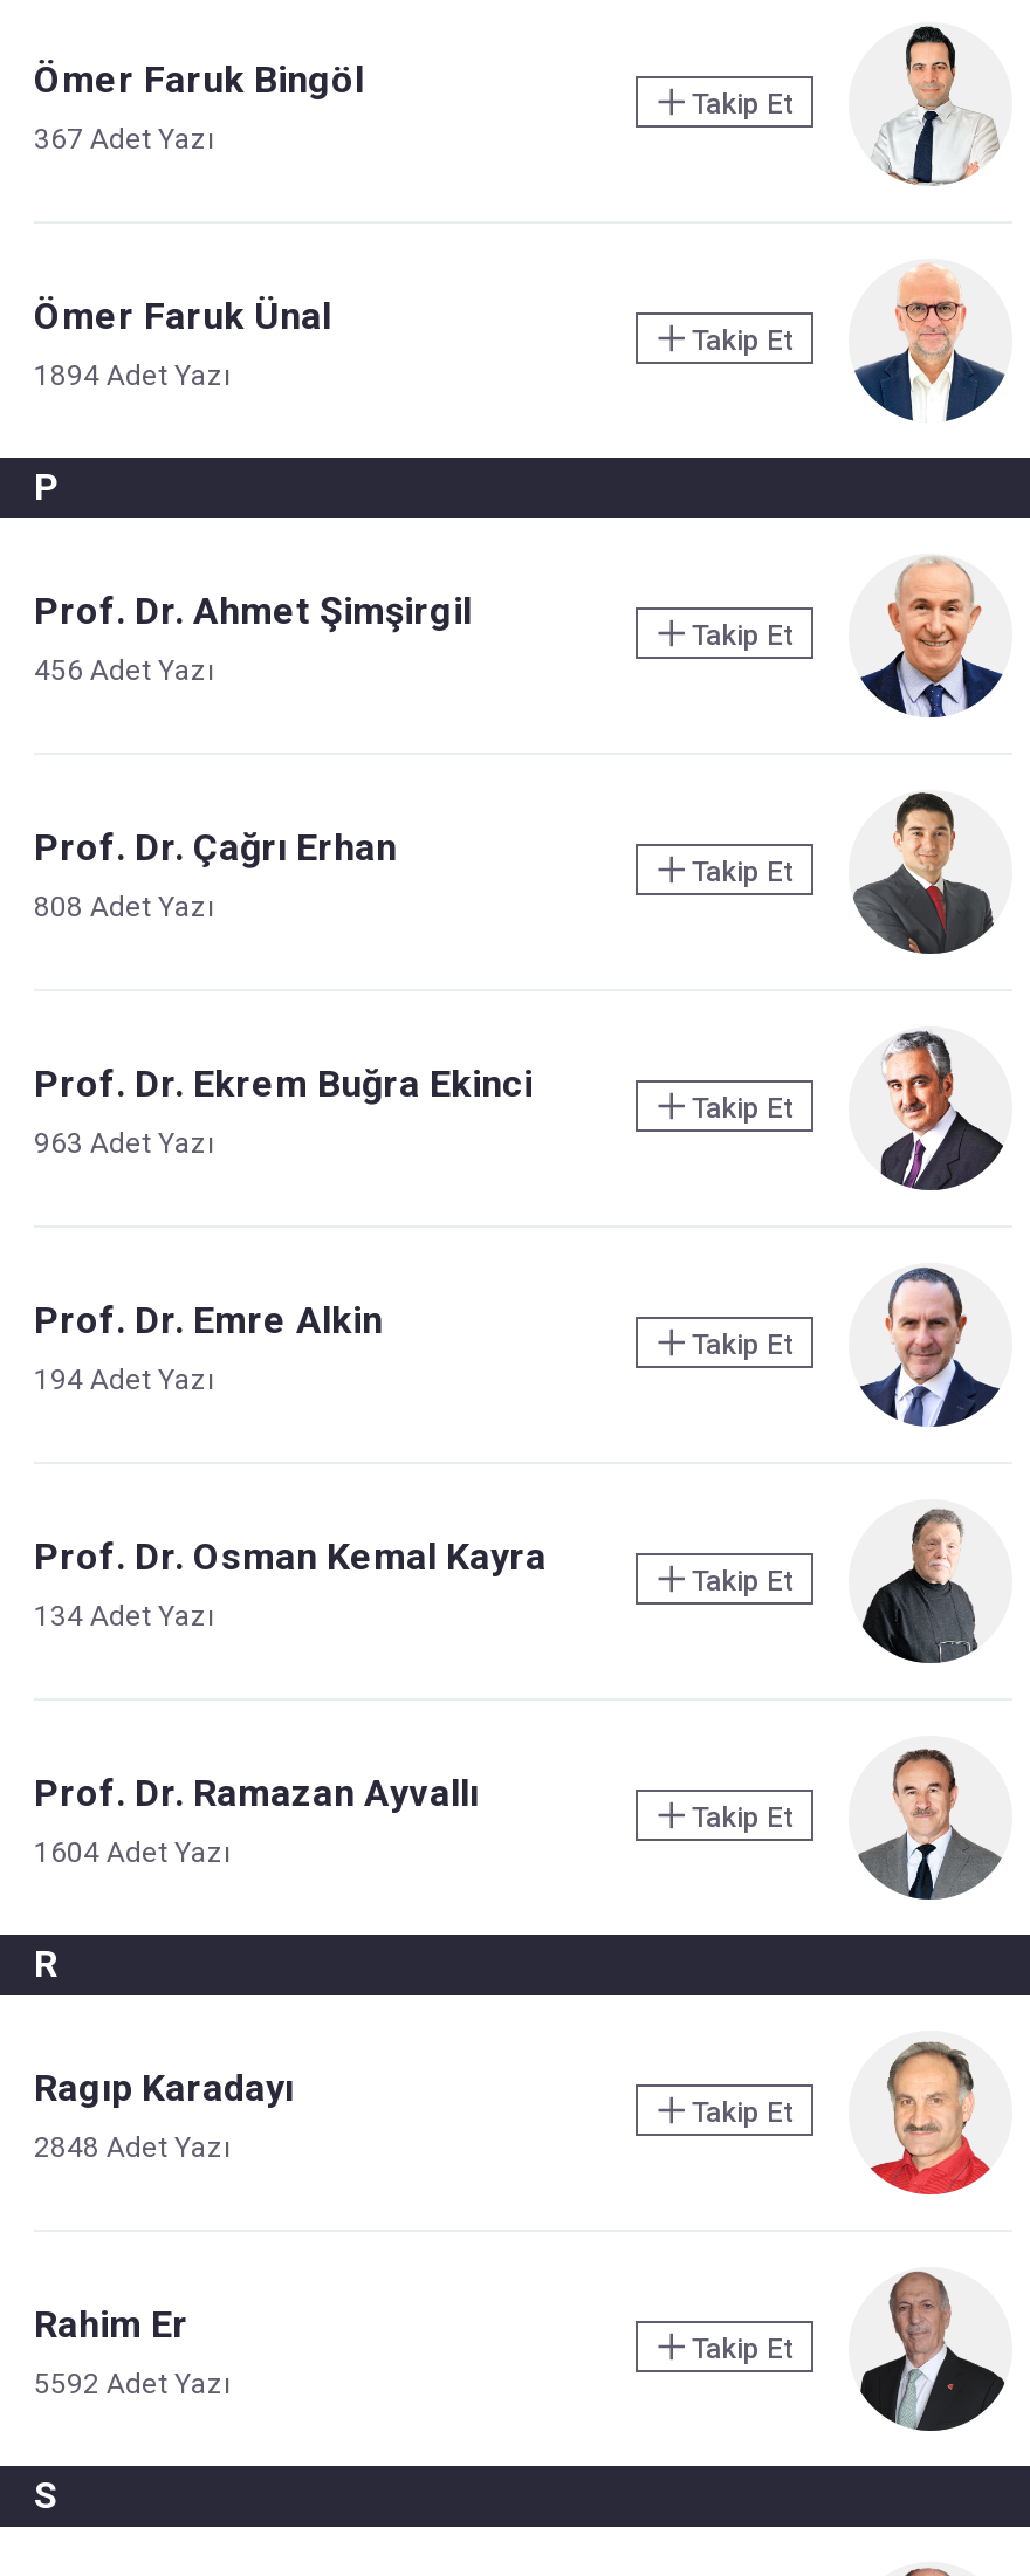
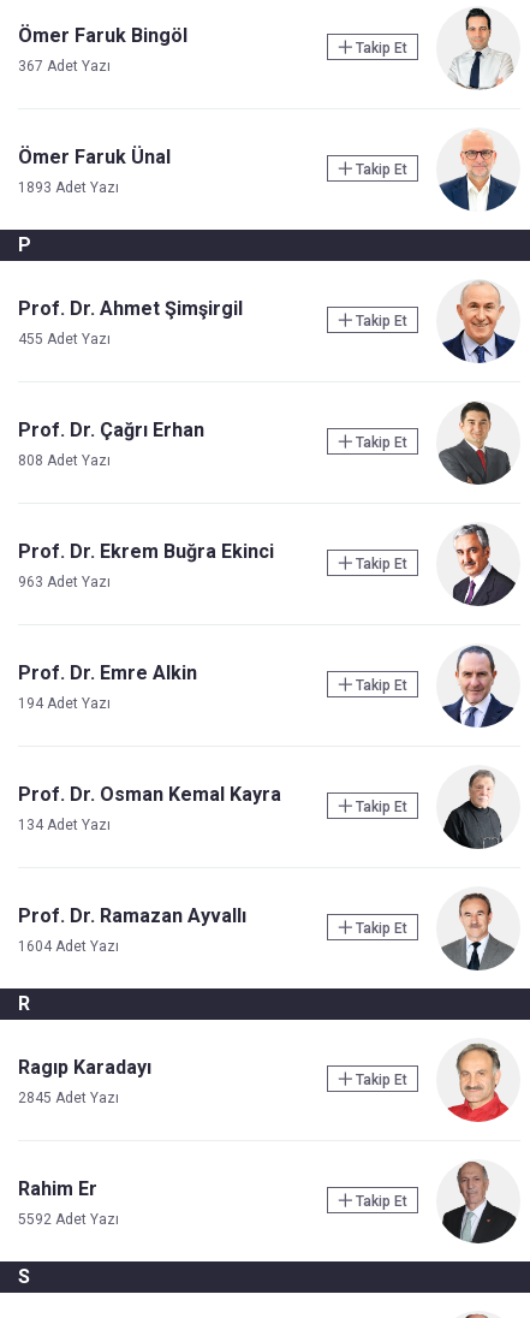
- 1894 Adet Yazı
+ 1893 Adet Yazı

- 456 Adet Yazı
+ 455 Adet Yazı

- 2848 Adet Yazı
+ 2845 Adet Yazı
